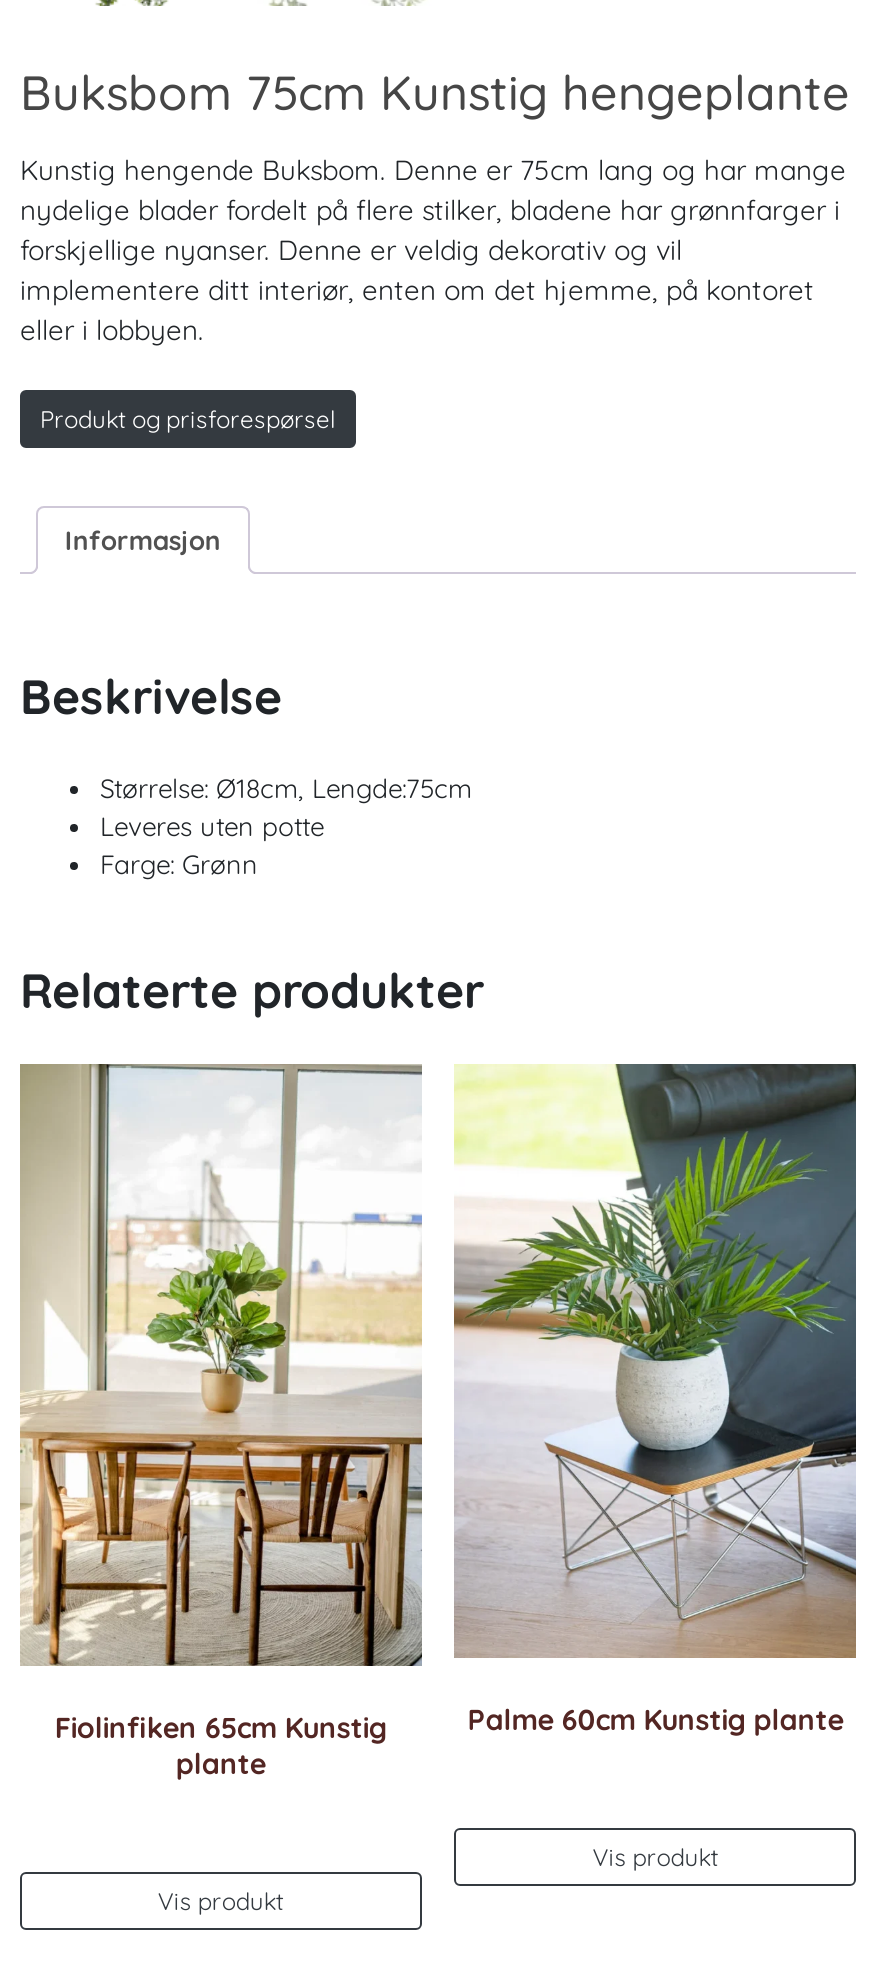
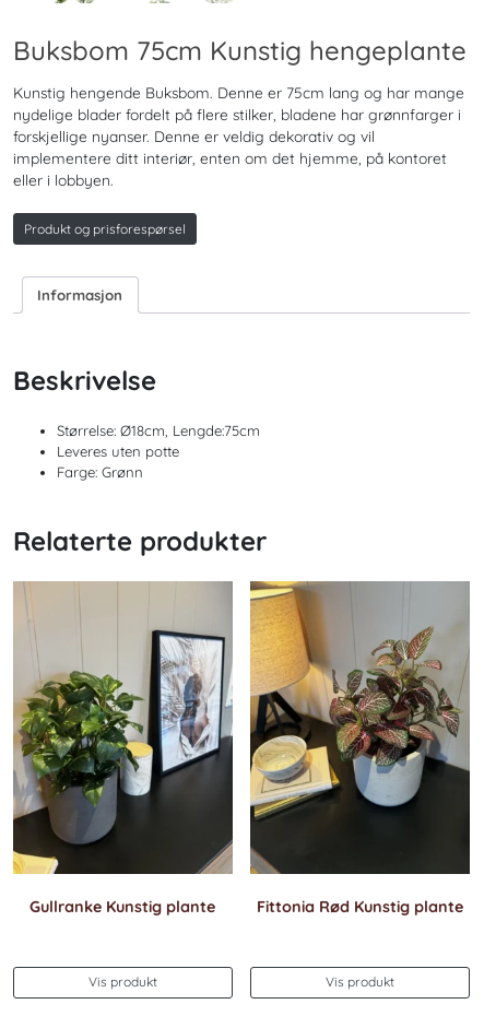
- [image]
+ [image]

- [image]
- Palme 60cm Kunstig plante
+ [image]
+ Fittonia Rød Kunstig plante

- Fiolinfiken 65cm Kunstig
- plante
+ Gullranke Kunstig plante
